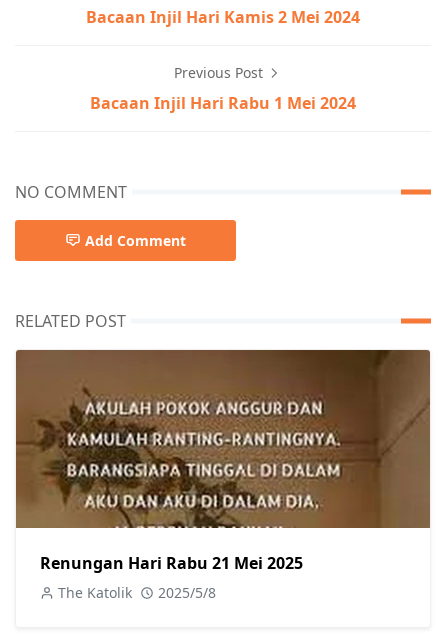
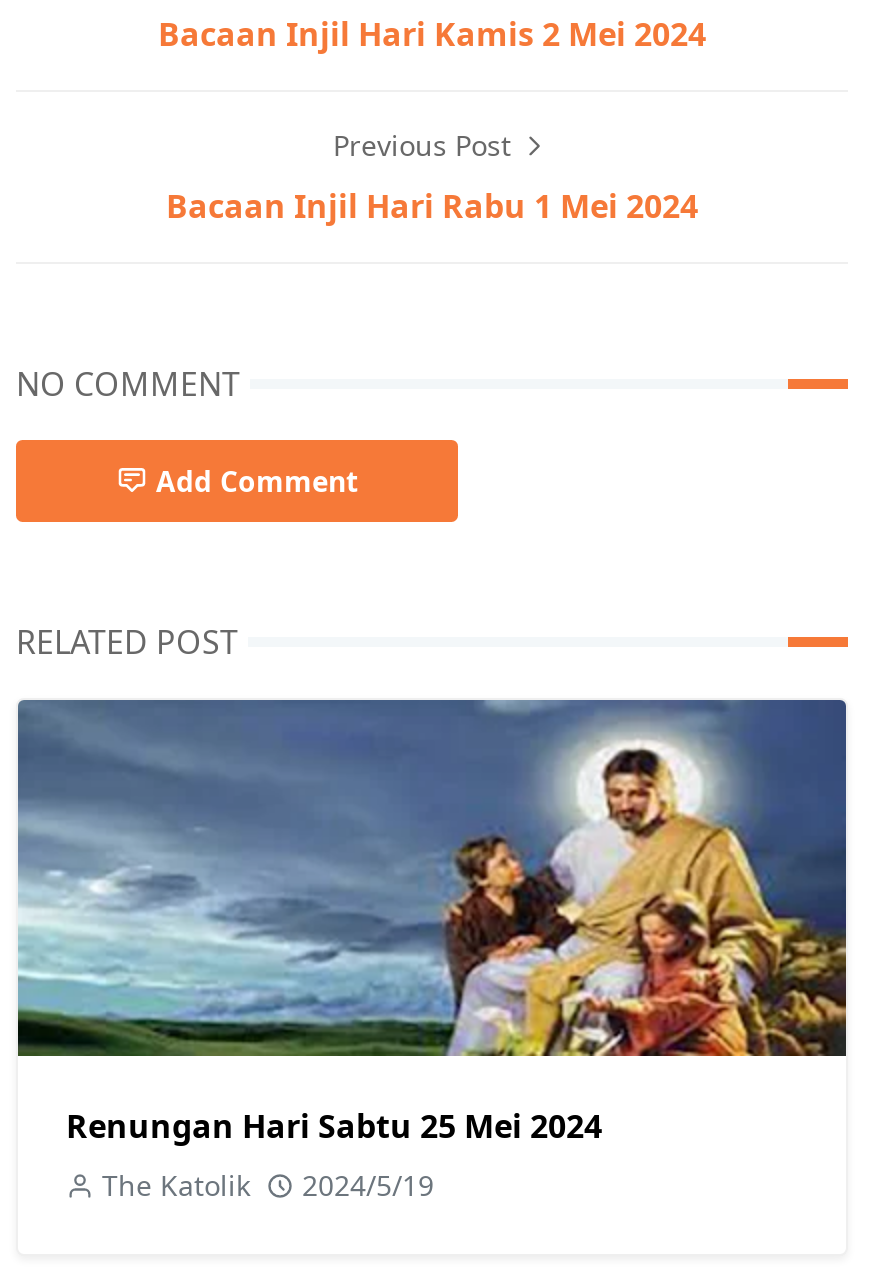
- [image]
- Renungan Hari Rabu 21 Mei 2025
+ [image]
+ Renungan Hari Sabtu 25 Mei 2024

- The Katolik 2025/5/8
+ The Katolik 2024/5/19
